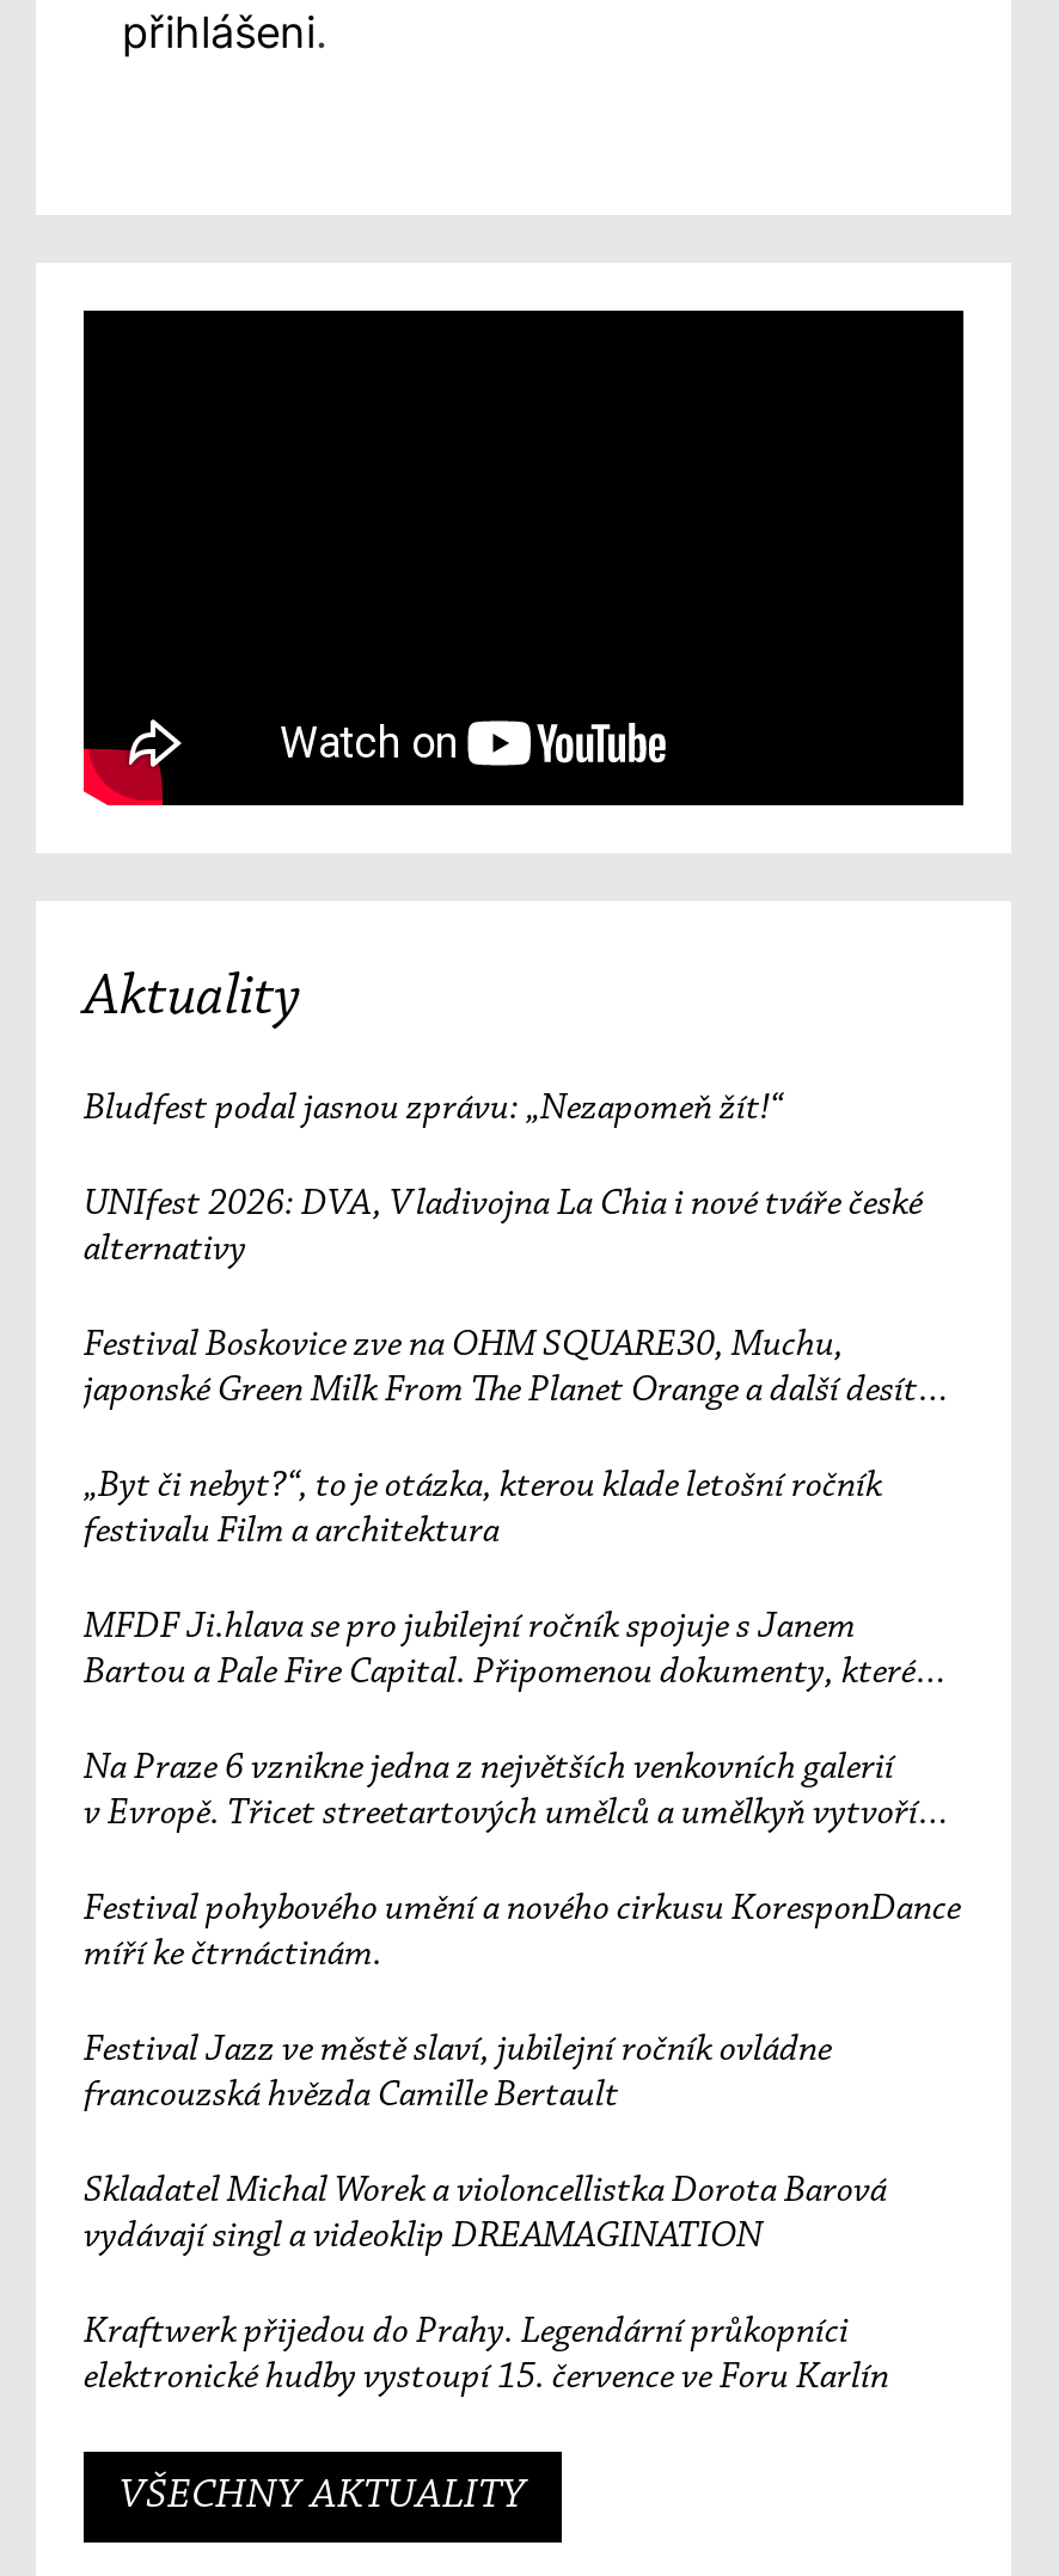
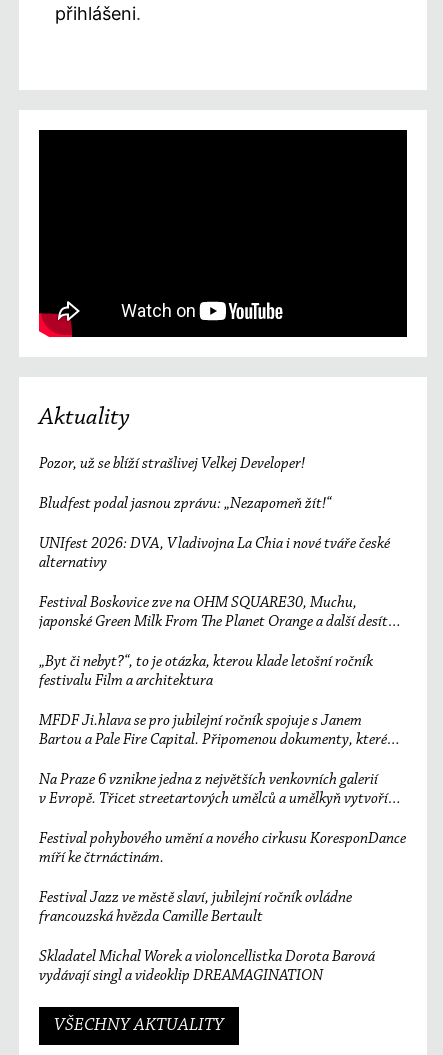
+ Pozor, už se blíží strašlivej Velkej Developer!

moved down: Bludfest podal jasnou zprávu: „Nezapomeň žít!“ | UNIfest 2026: DVA, Vladivojna La Chia i nové tváře české | alternativy | ... | francouzská hvězda Camille Bertault | Skladatel Michal Worek a violoncellistka Dorota Barová

- Kraftwerk přijedou do Prahy. Legendární průkopníci
- elektronické hudby vystoupí 15. července ve Foru Karlín
